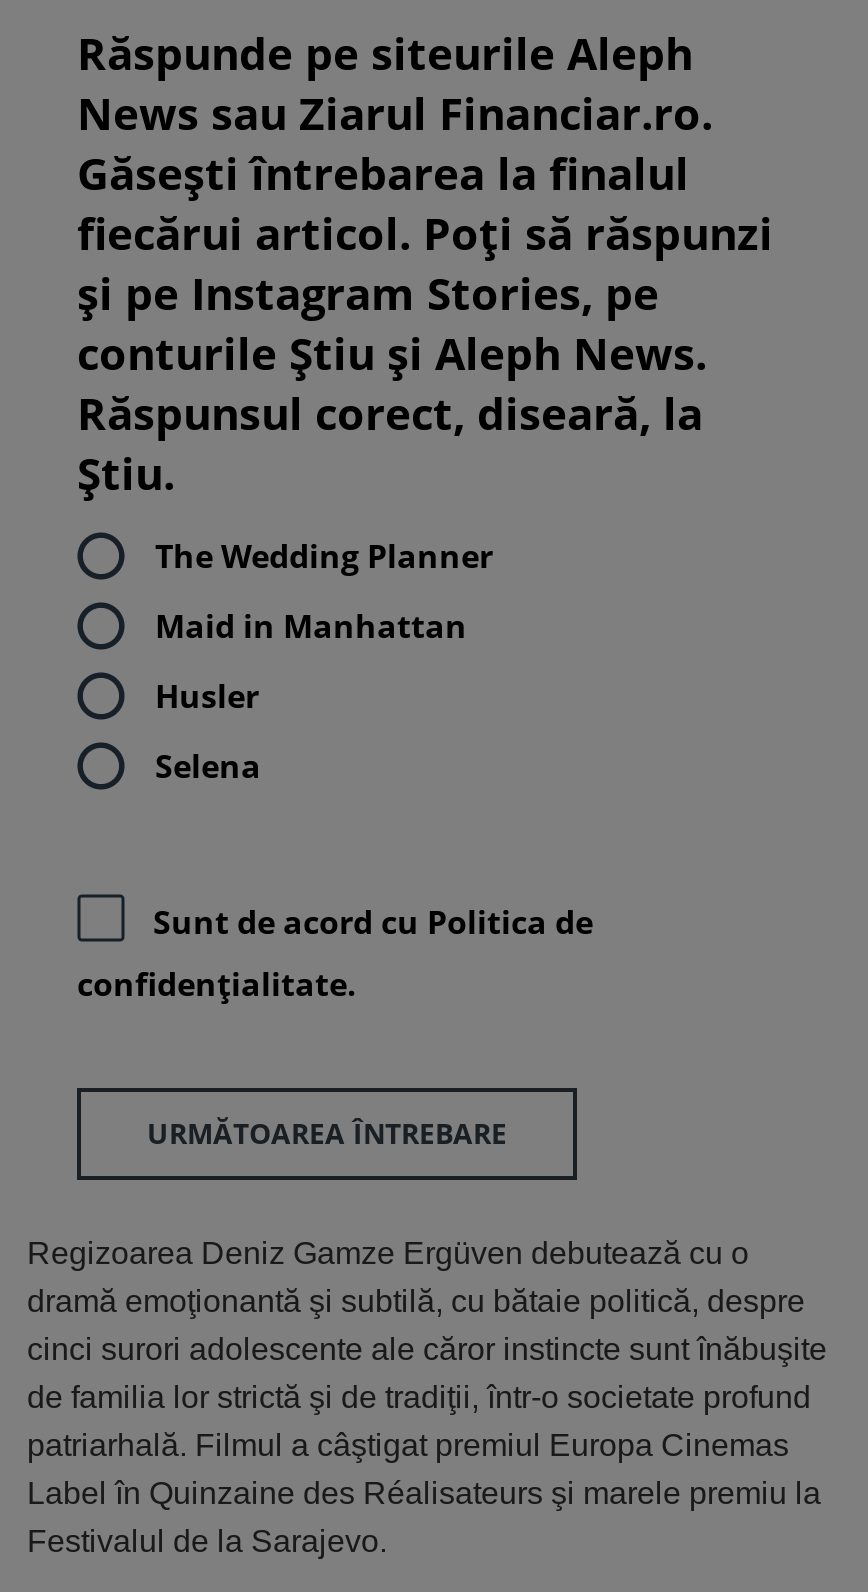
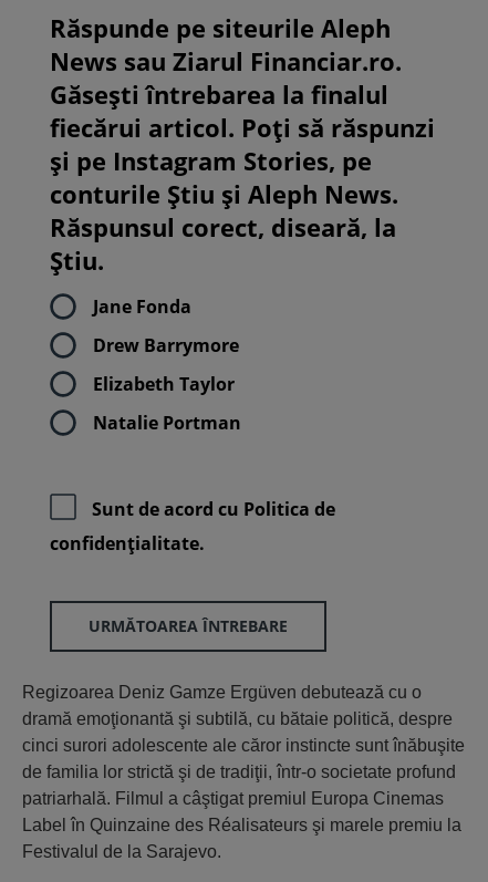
- The Wedding Planner
+ Jane Fonda

- Maid in Manhattan
+ Drew Barrymore

- Husler
+ Elizabeth Taylor

- Selena
+ Natalie Portman
